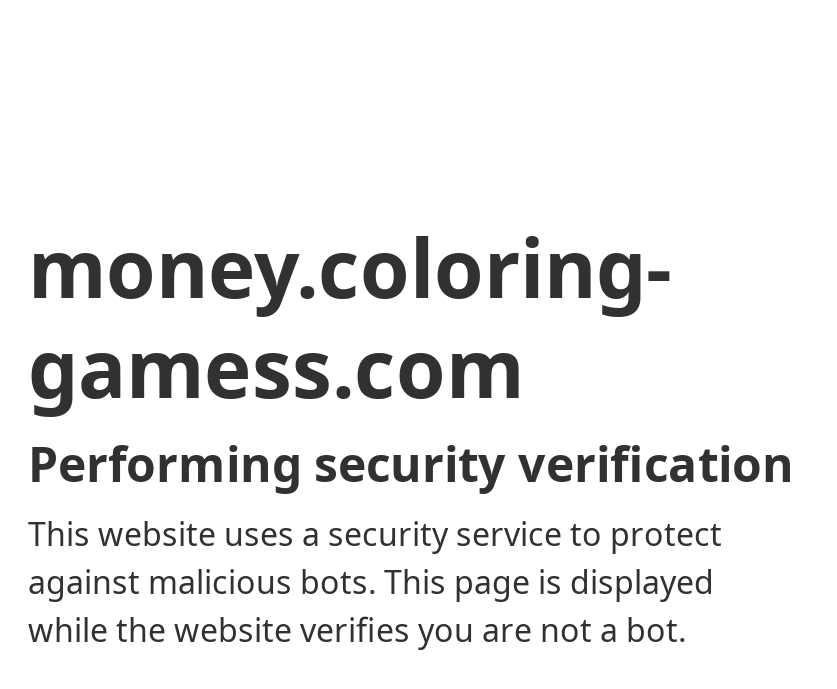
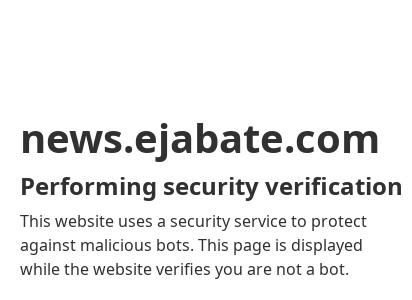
- money.coloring-
- gamess.com
+ news.ejabate.com
